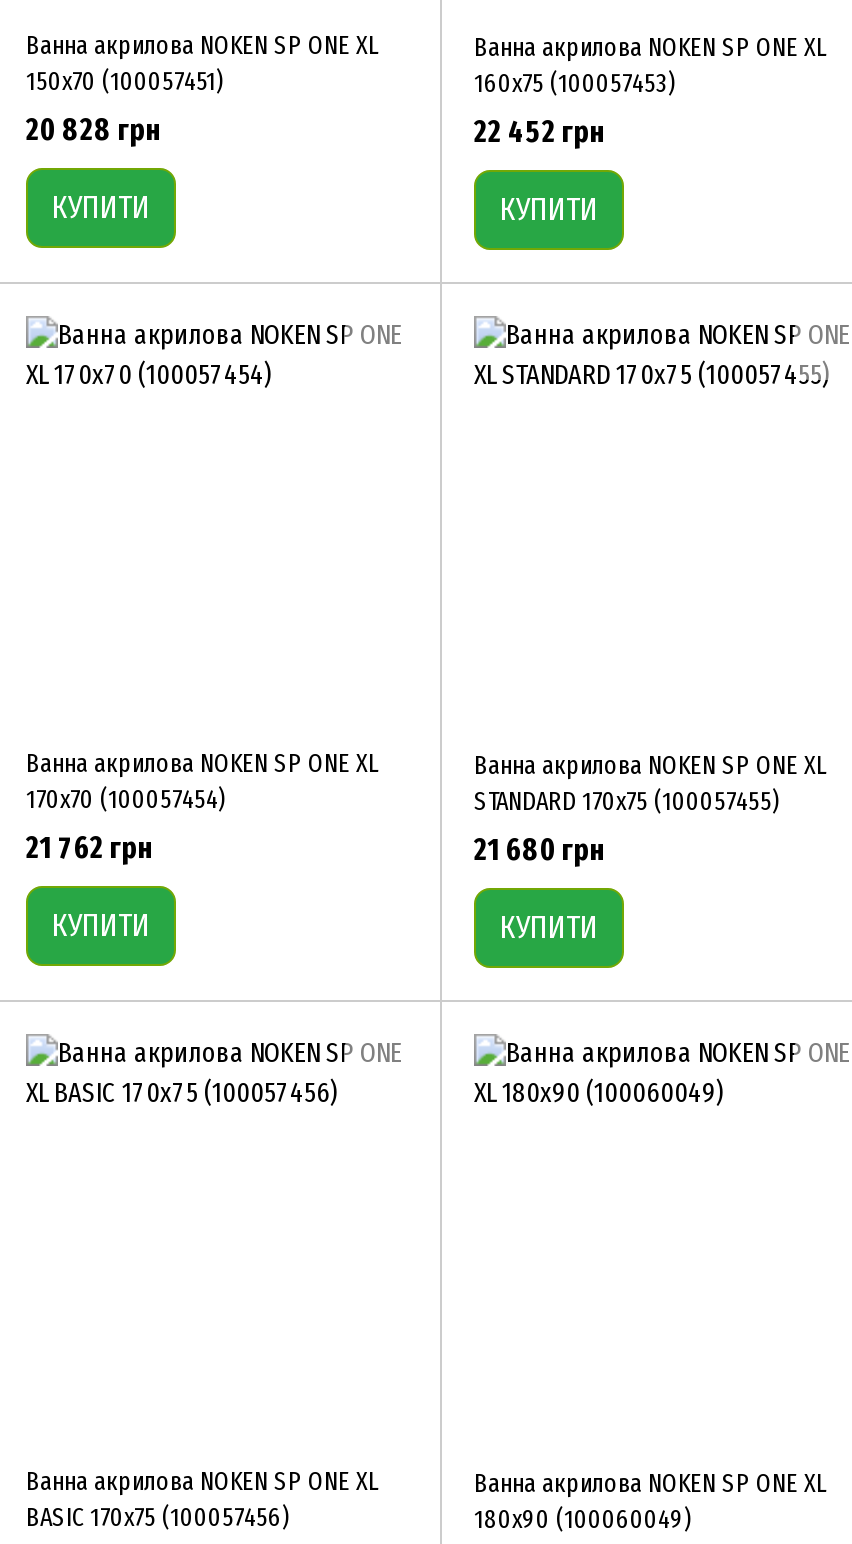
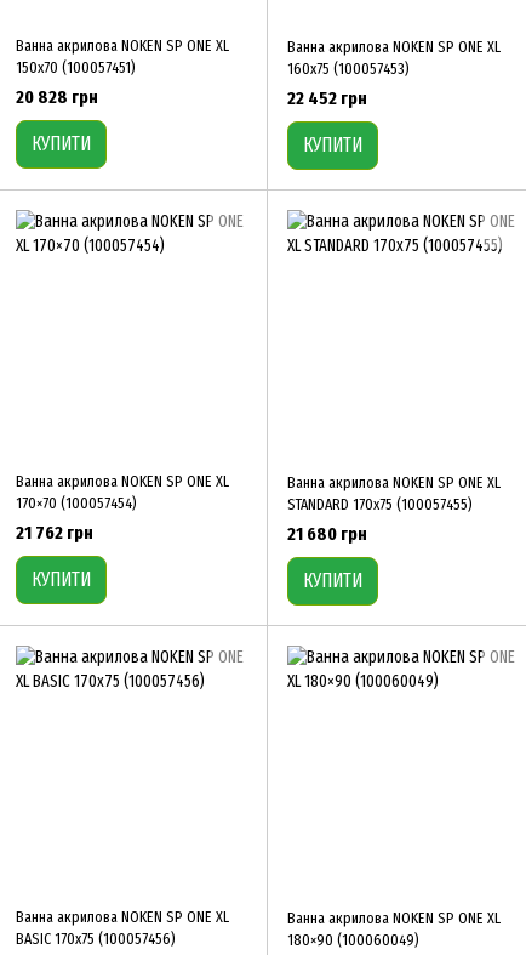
- 170х70 (100057454)
+ 170×70 (100057454)

- 180х90 (100060049)
+ 180×90 (100060049)
